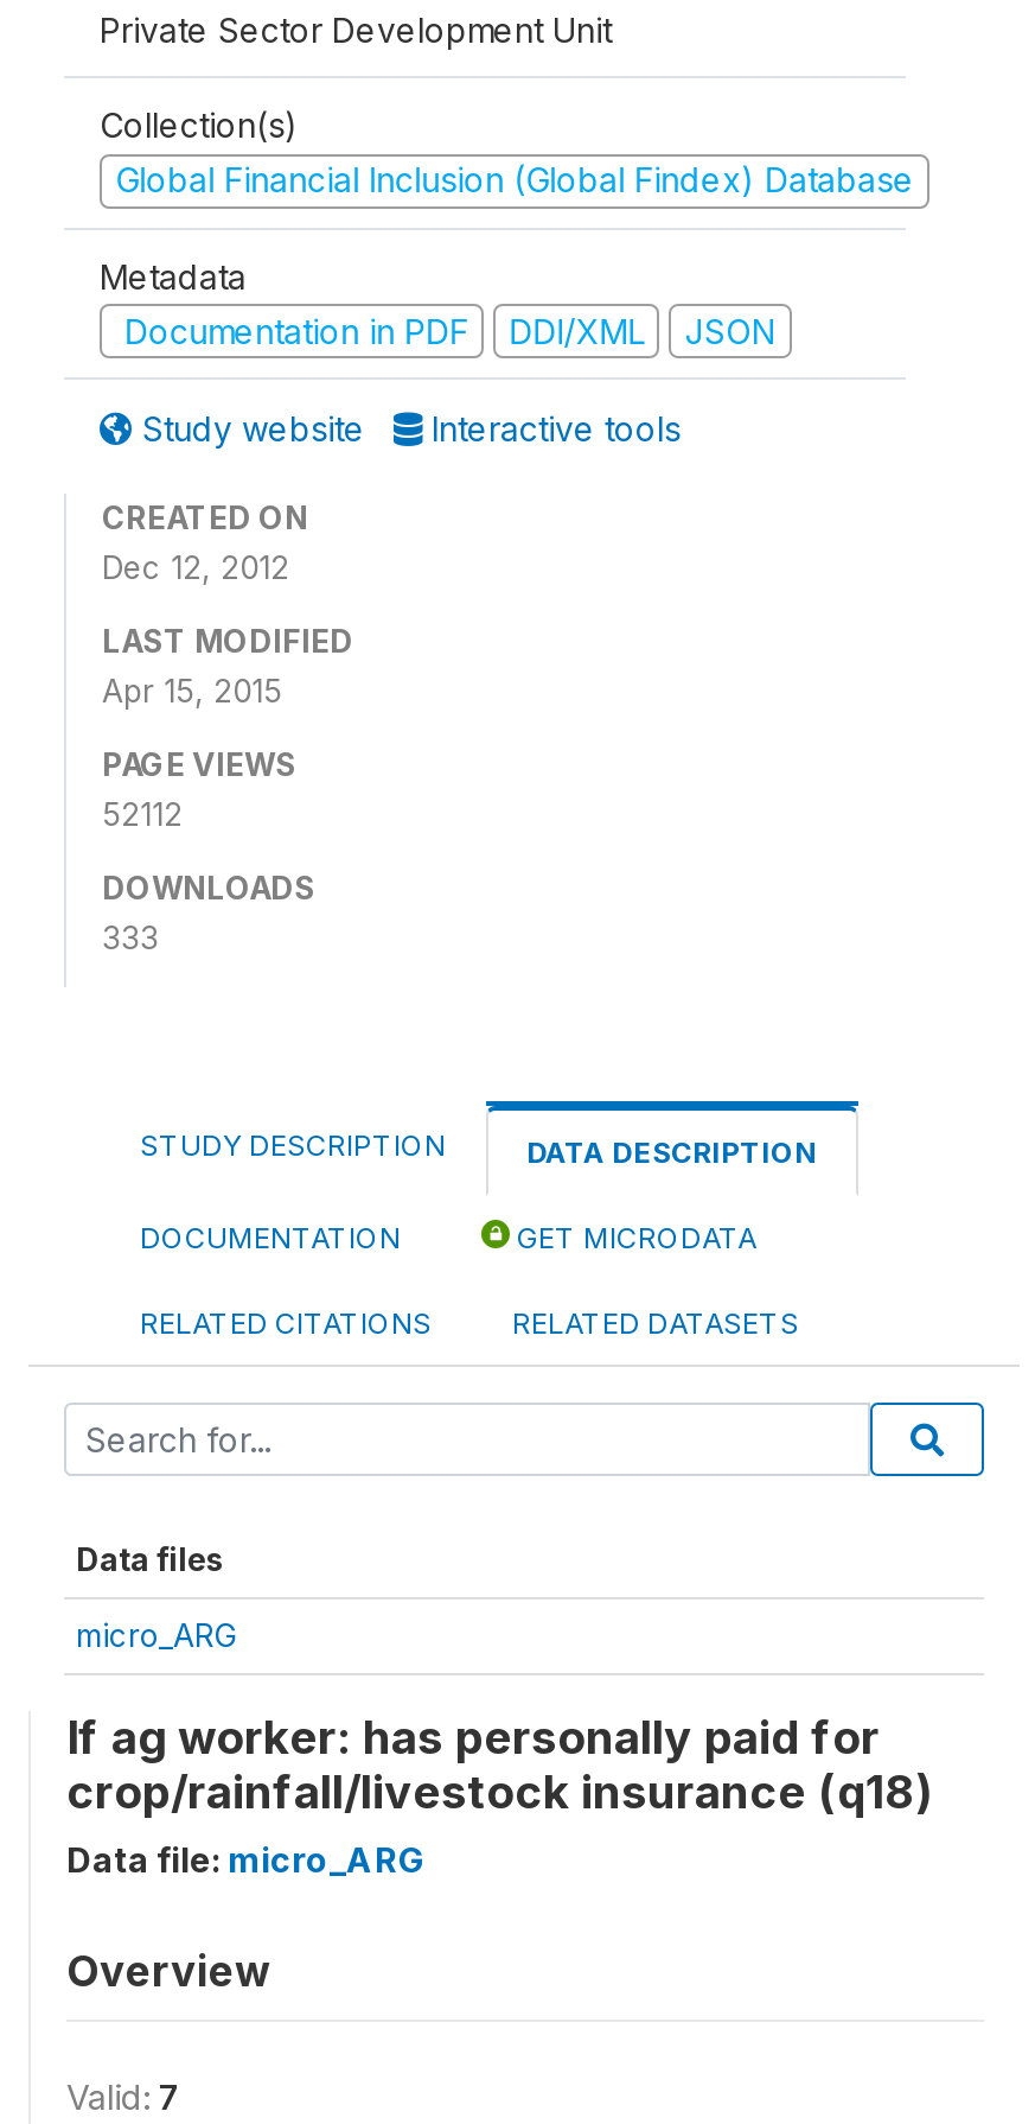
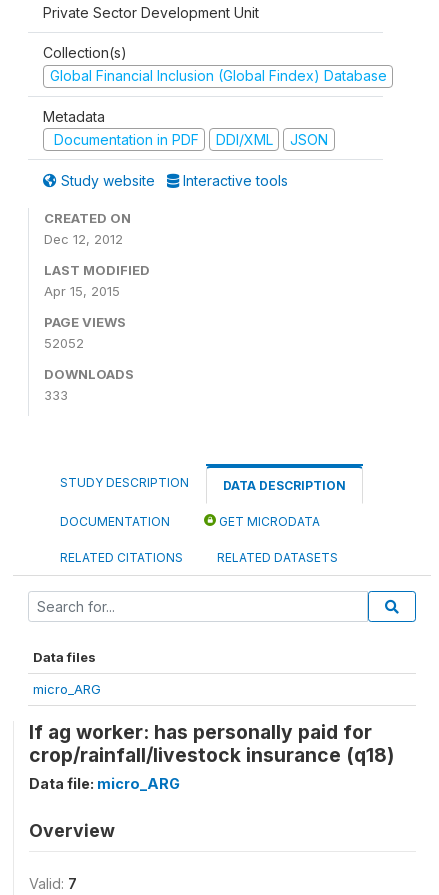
- 52112
+ 52052
